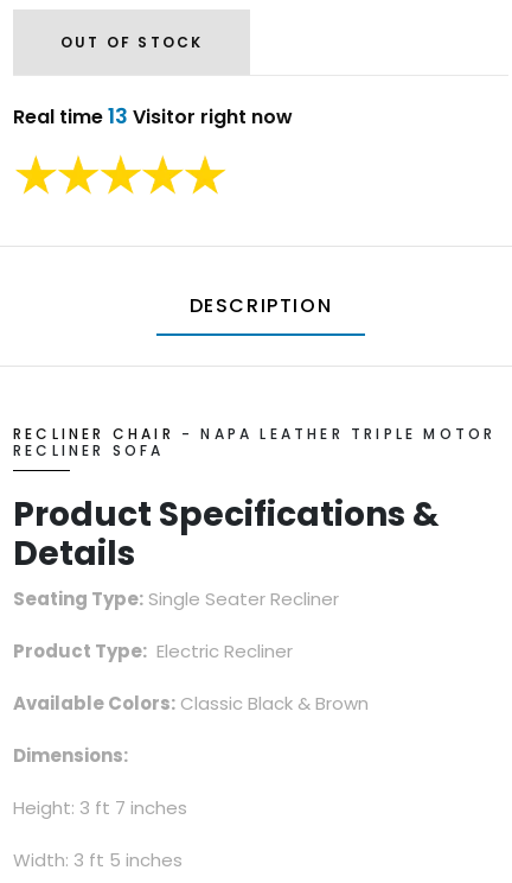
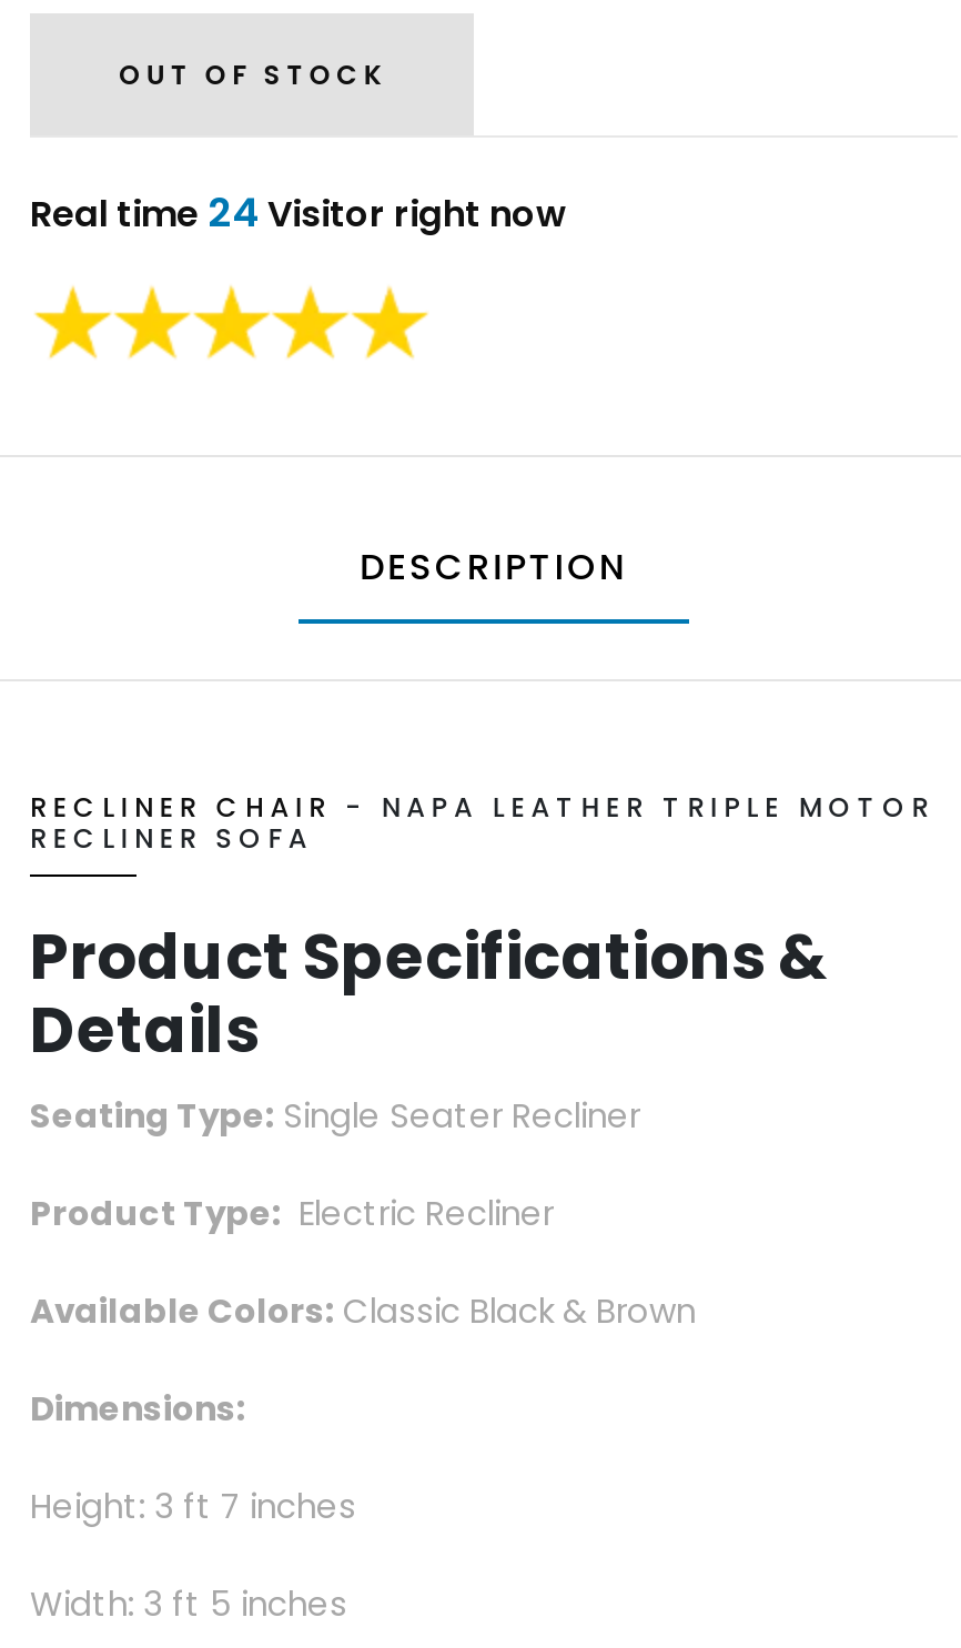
- Real time 13 Visitor right now
+ Real time 24 Visitor right now
